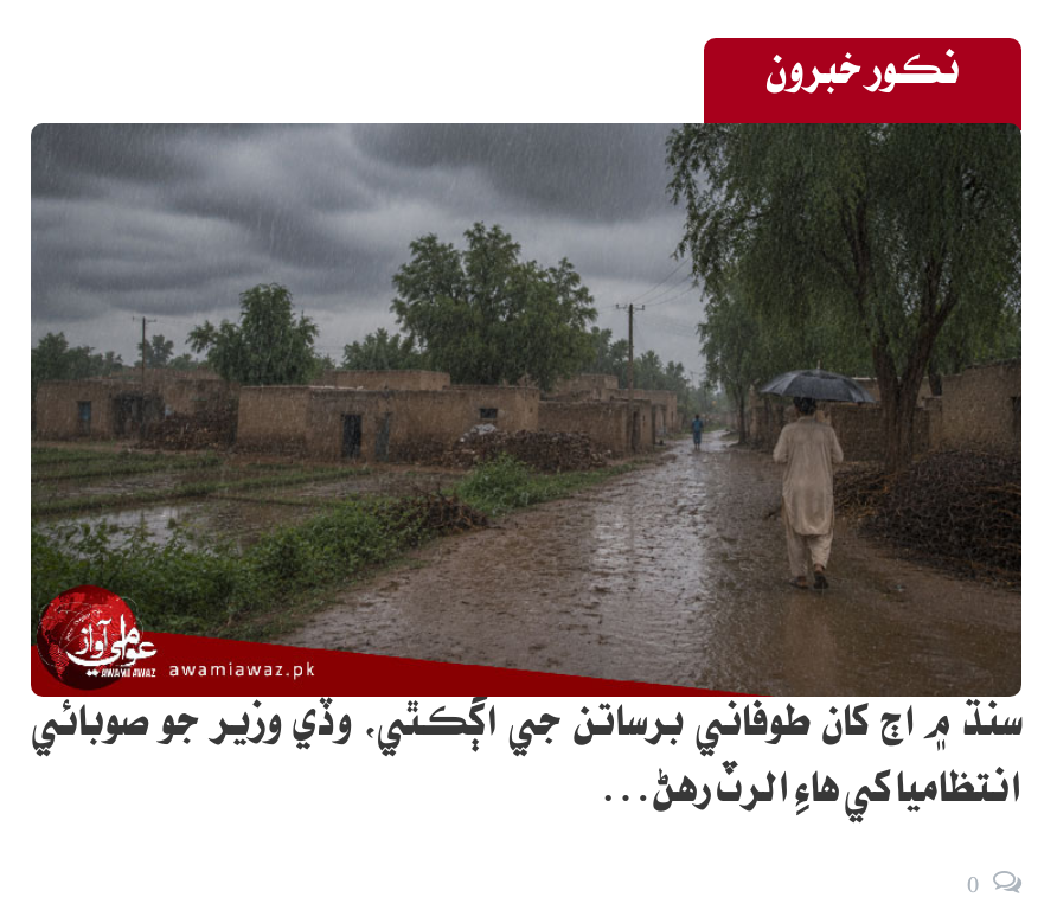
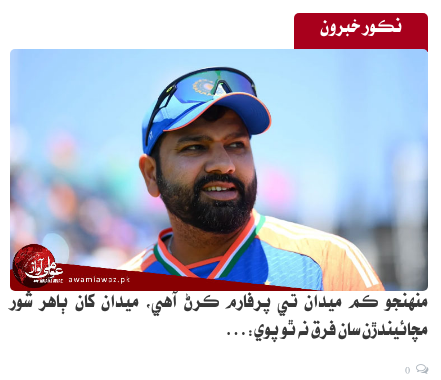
- [image]
- سنڌ ۾ اڄ کان طوفاني برساتن جي اڳڪٿي، وڏي وزير جو صوبائي
- انتظاميا کي هاءِ الرٽ رهڻ…
+ [image]
+ منهنجو ڪم ميدان تي پرفارم ڪرڻ آهي، ميدان کان ٻاهر شور
+ مچائيندڙن سان فرق نه ٿو پوي:…
